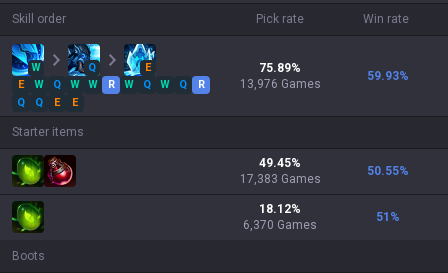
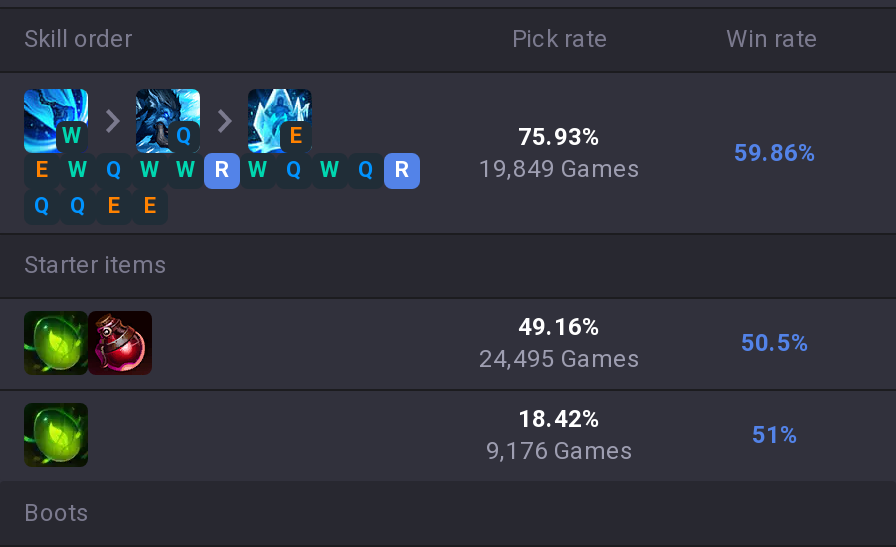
- 75.89%
+ 75.93%

- 59.93%
+ 59.86%

- 13,976 Games
+ 19,849 Games

- 49.45%
+ 49.16%

- 50.55%
+ 50.5%

- 17,383 Games
+ 24,495 Games

- 18.12%
+ 18.42%

- 6,370 Games
+ 9,176 Games
